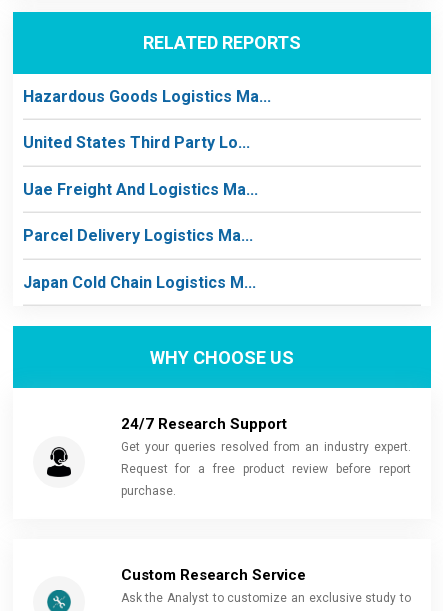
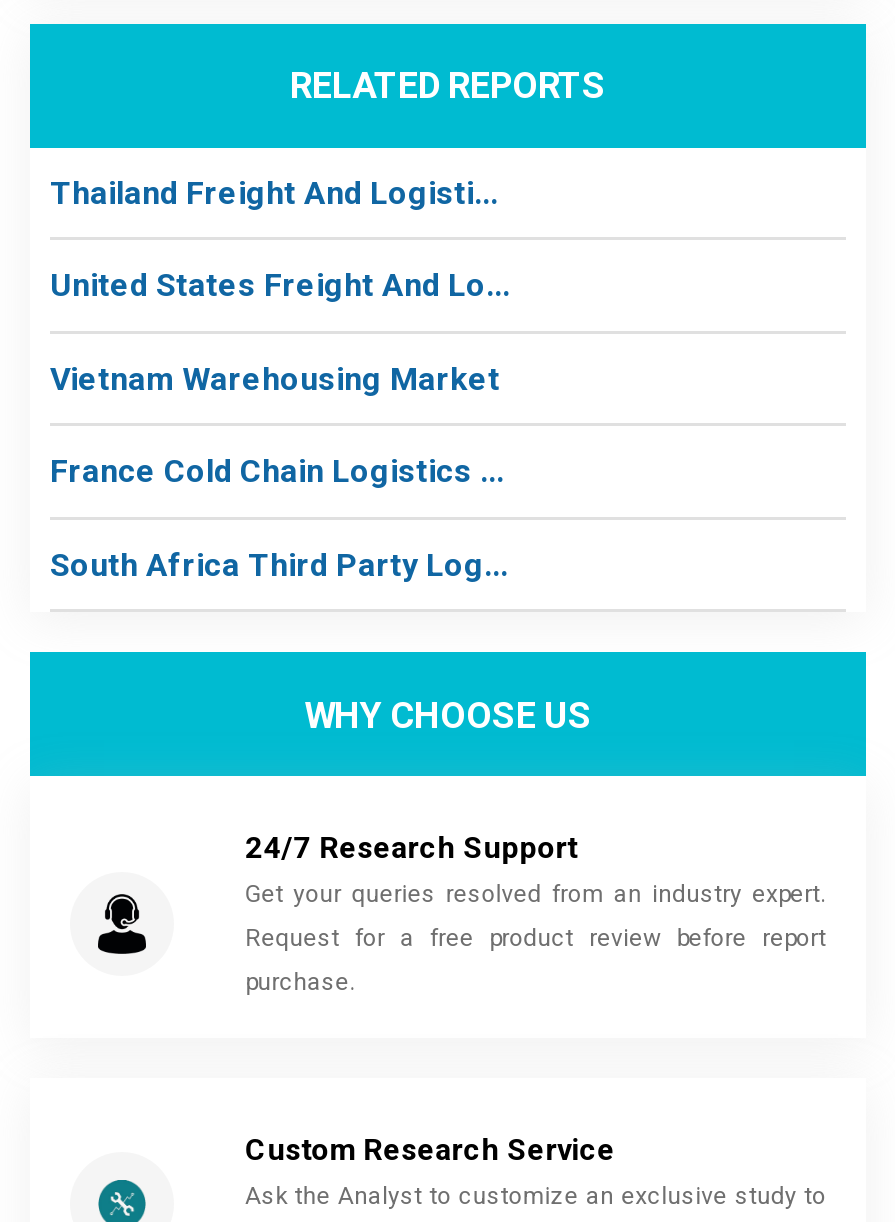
- Hazardous Goods Logistics Ma...
+ Thailand Freight And Logisti...

- United States Third Party Lo...
+ United States Freight And Lo...

- Uae Freight And Logistics Ma...
+ Vietnam Warehousing Market

- Parcel Delivery Logistics Ma...
+ France Cold Chain Logistics ...

- Japan Cold Chain Logistics M...
+ South Africa Third Party Log...
